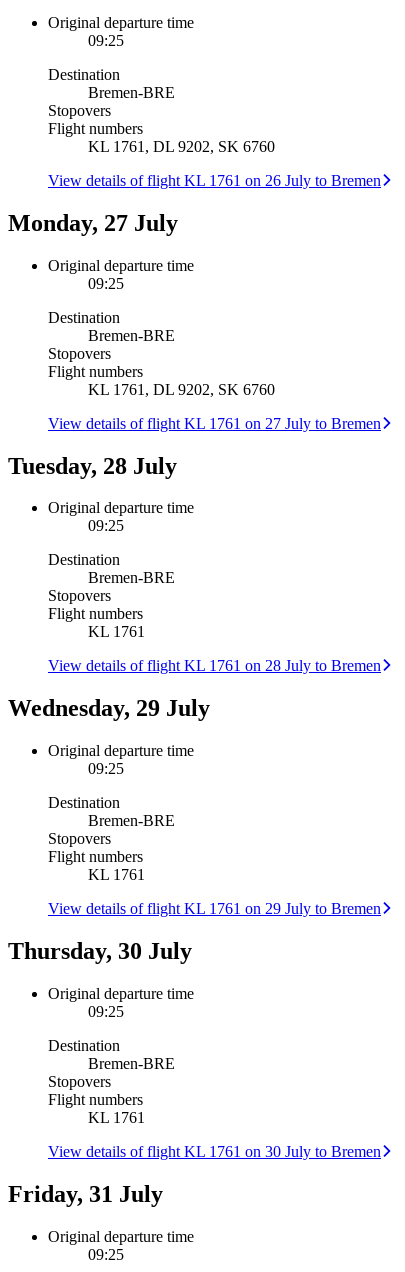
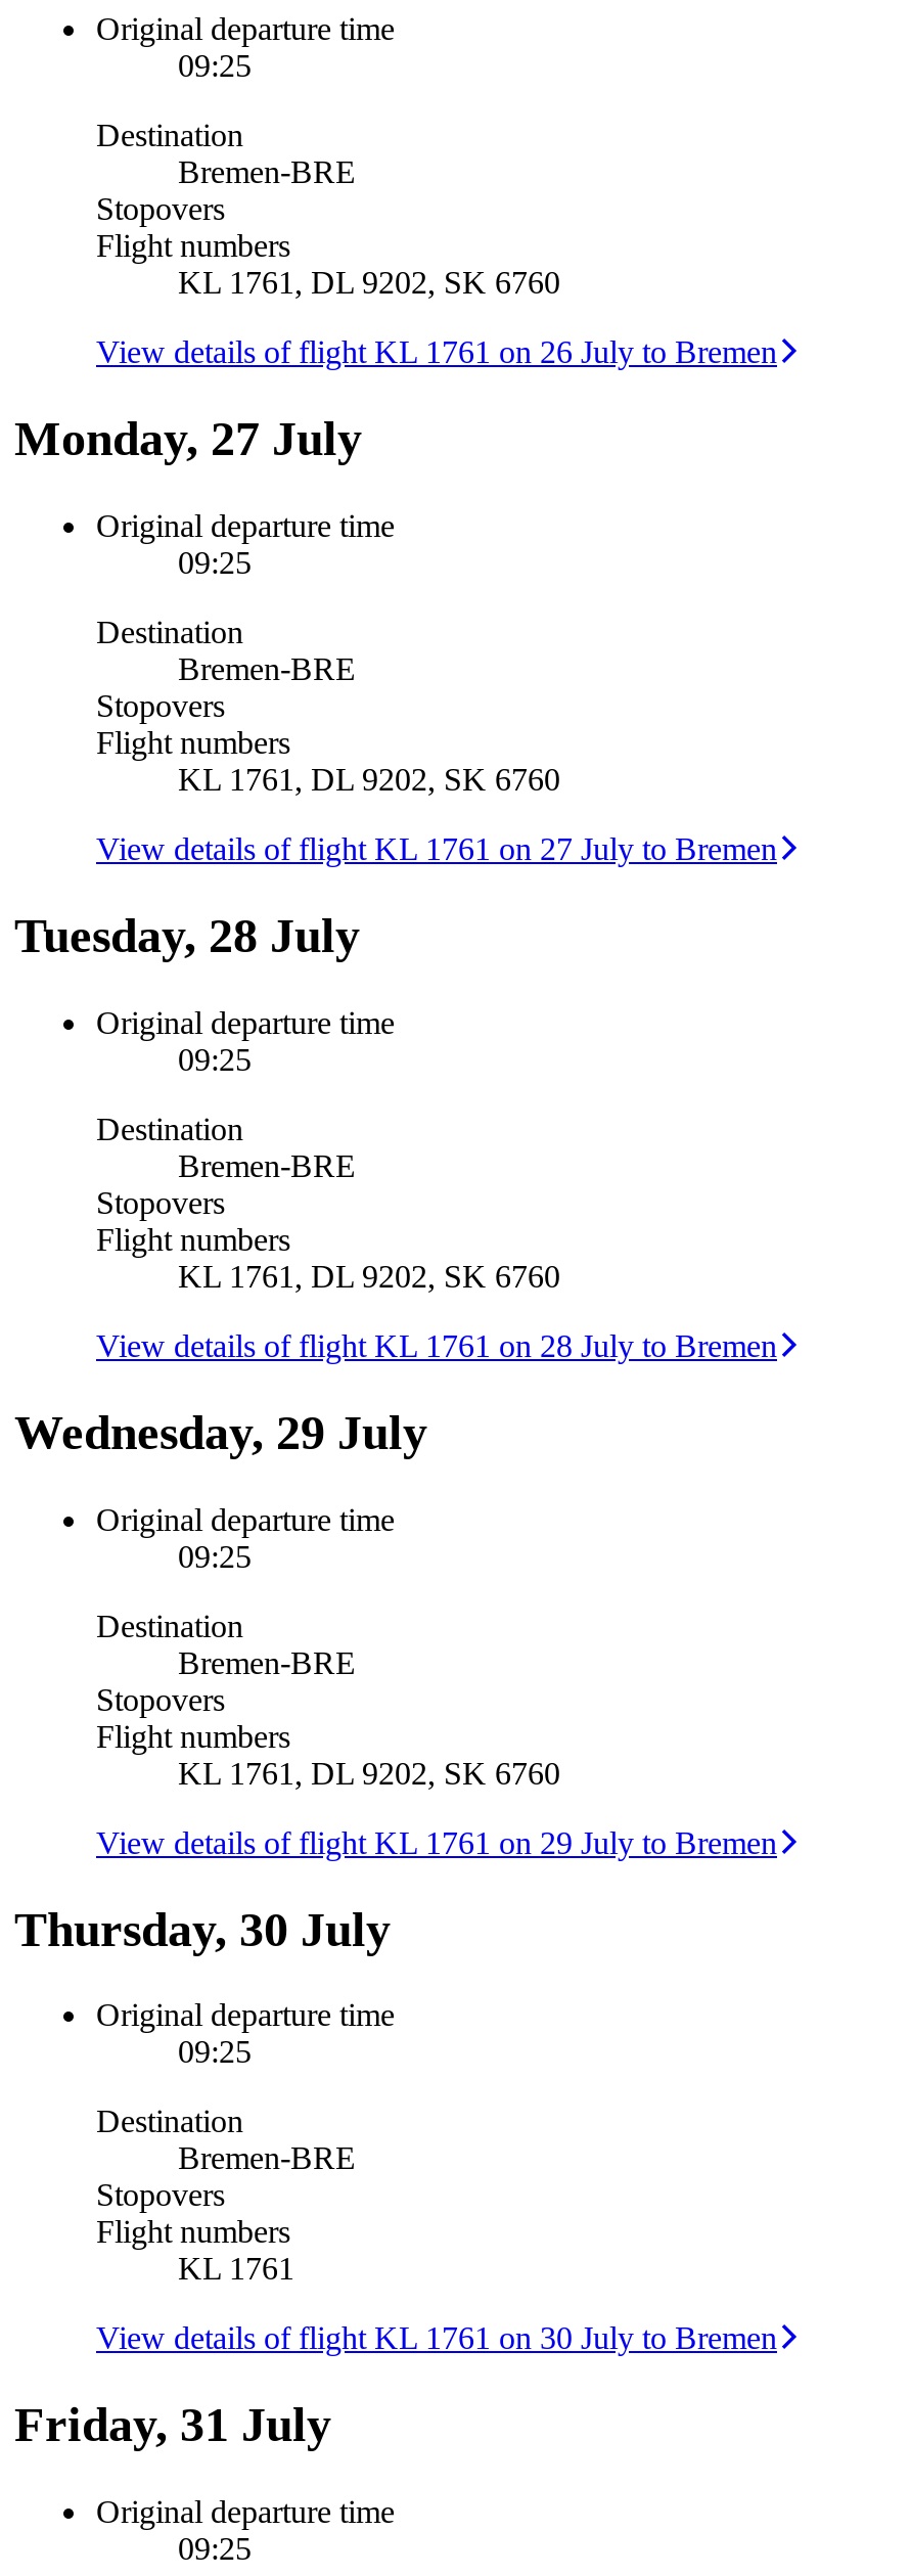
- KL 1761
+ KL 1761, DL 9202, SK 6760

- KL 1761
+ KL 1761, DL 9202, SK 6760
